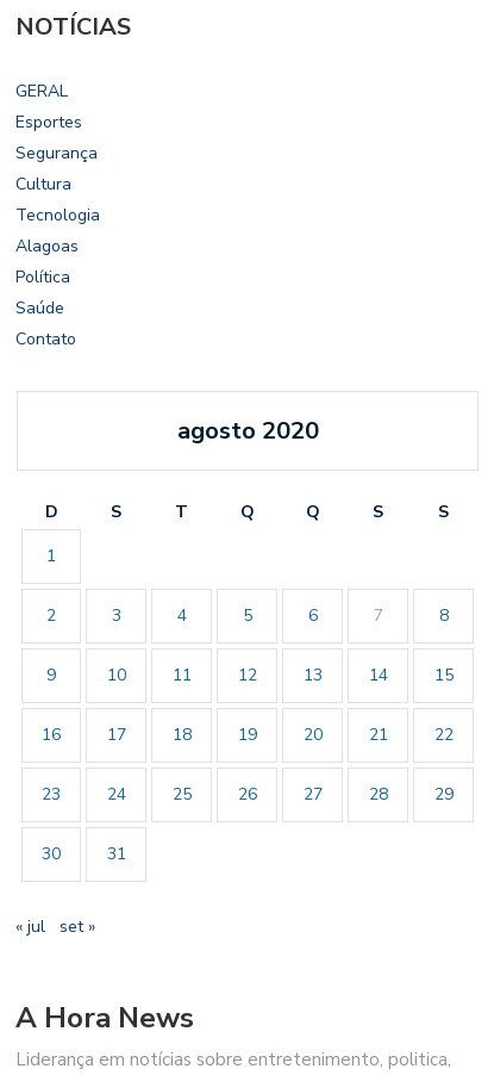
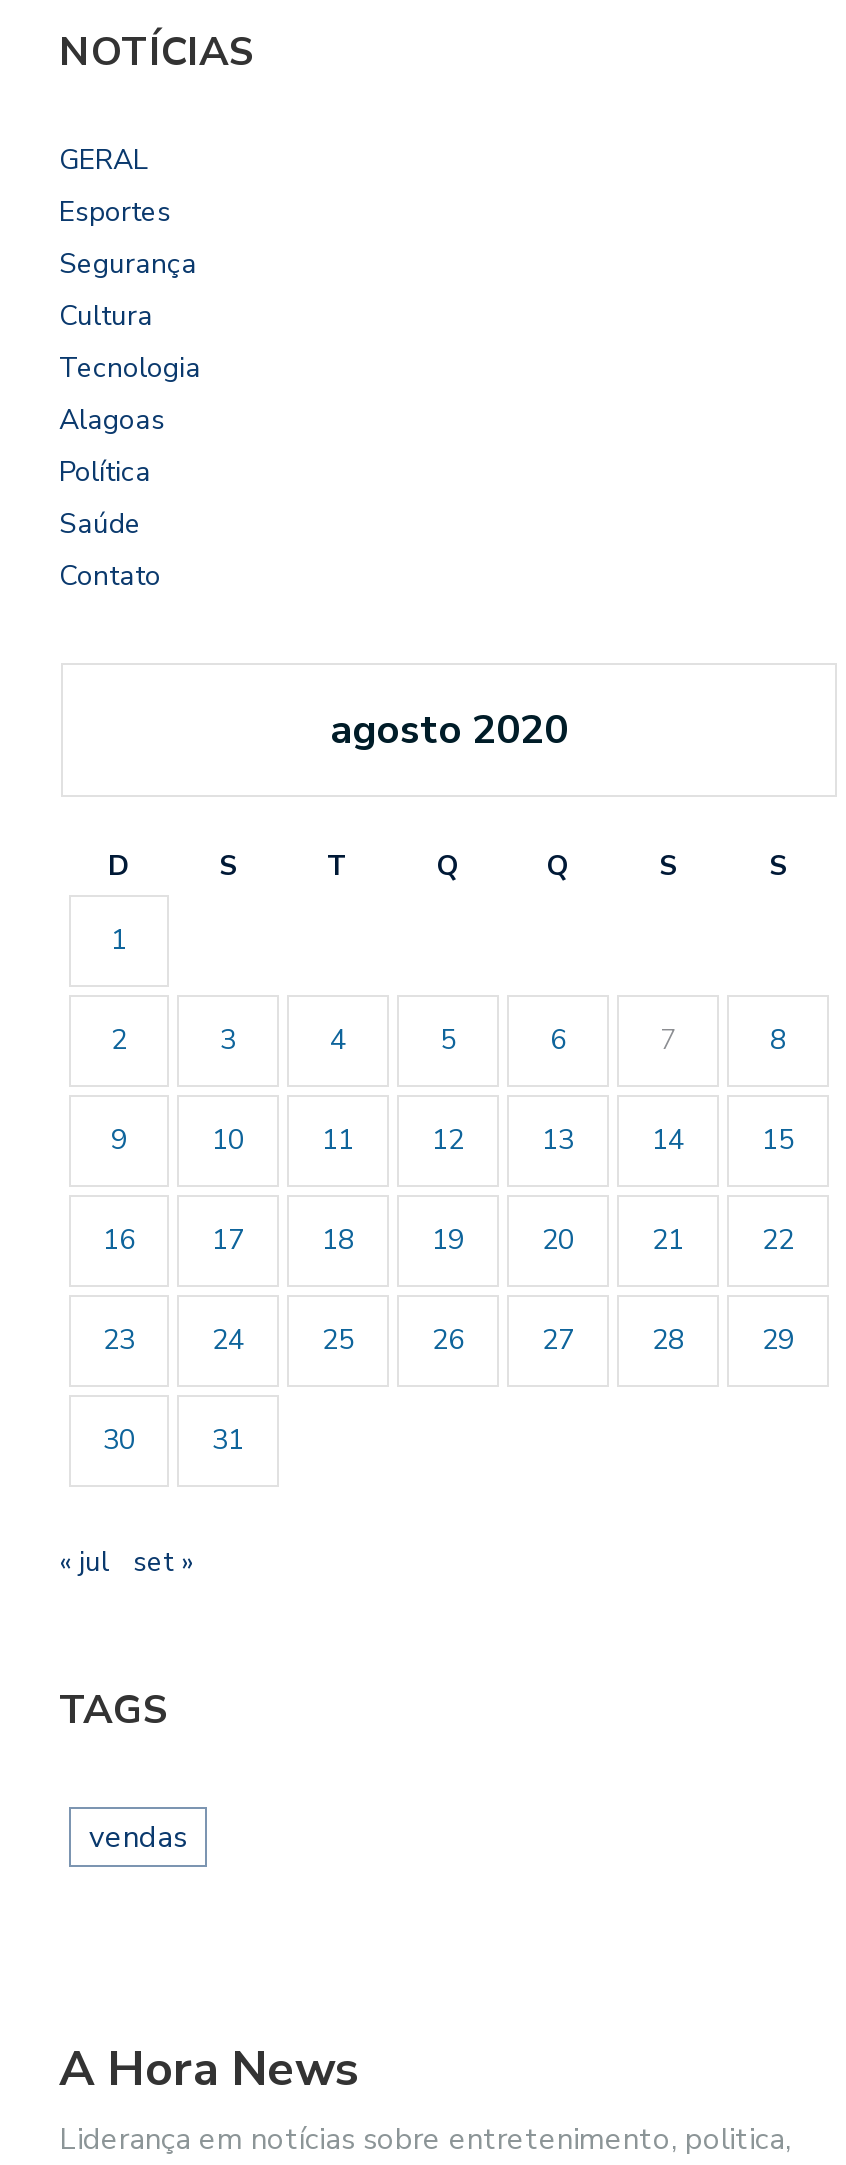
+ TAGS
+ vendas
